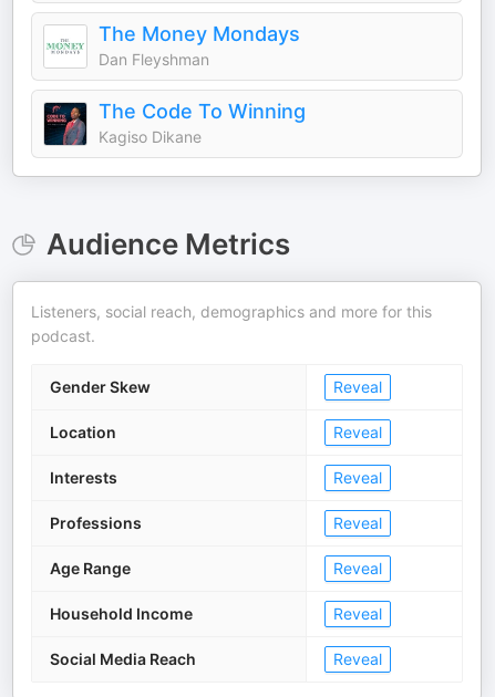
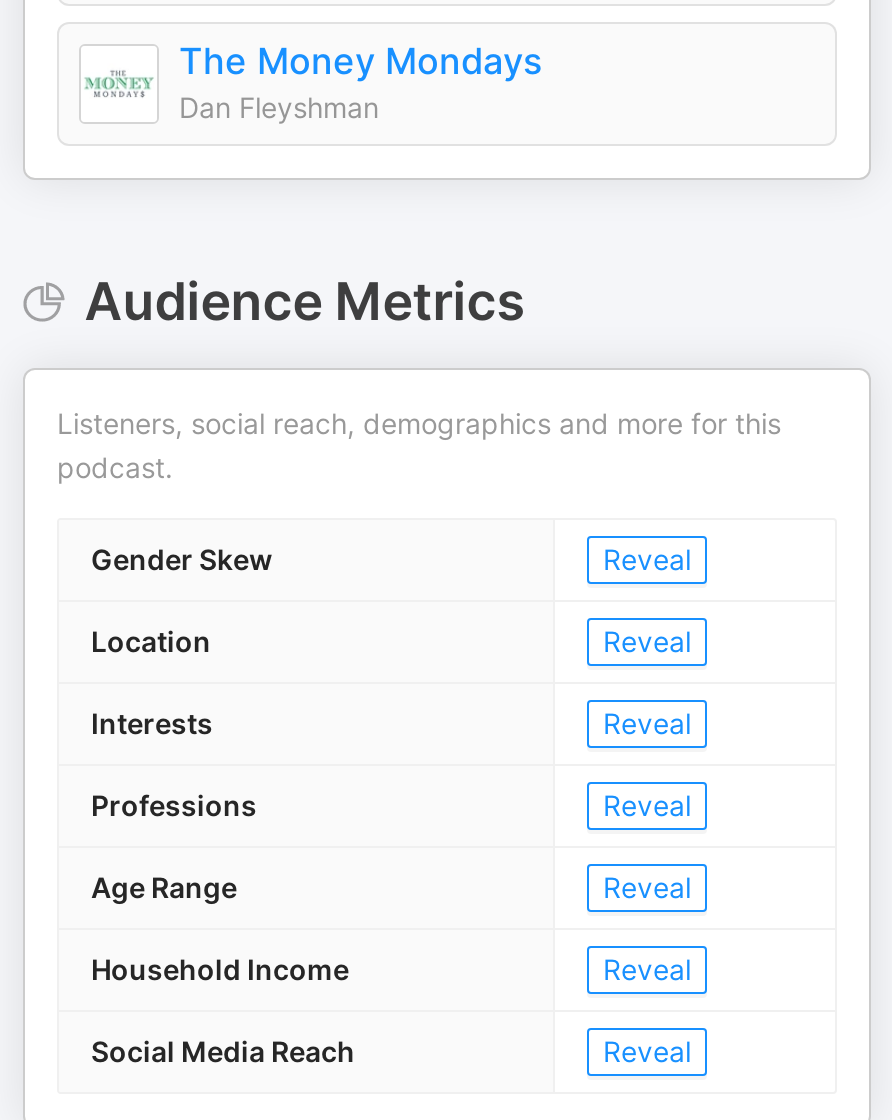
- [image]
- The Code To Winning
- Kagiso Dikane
